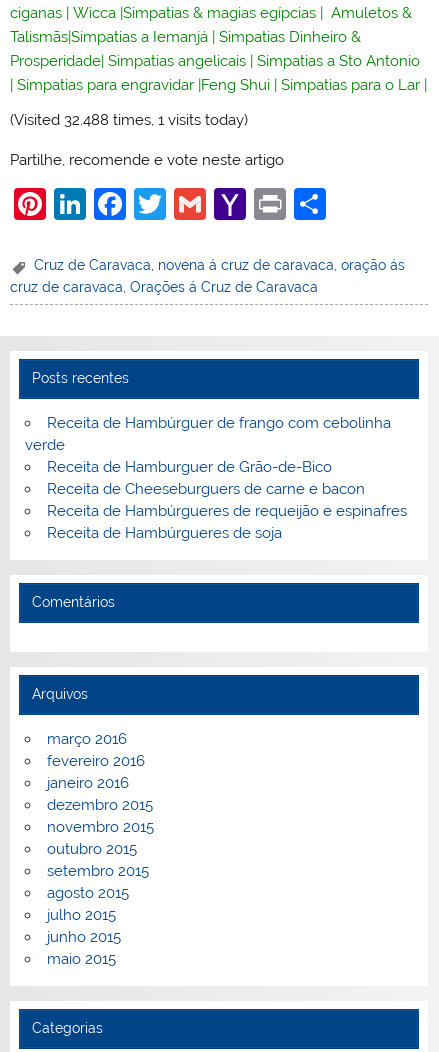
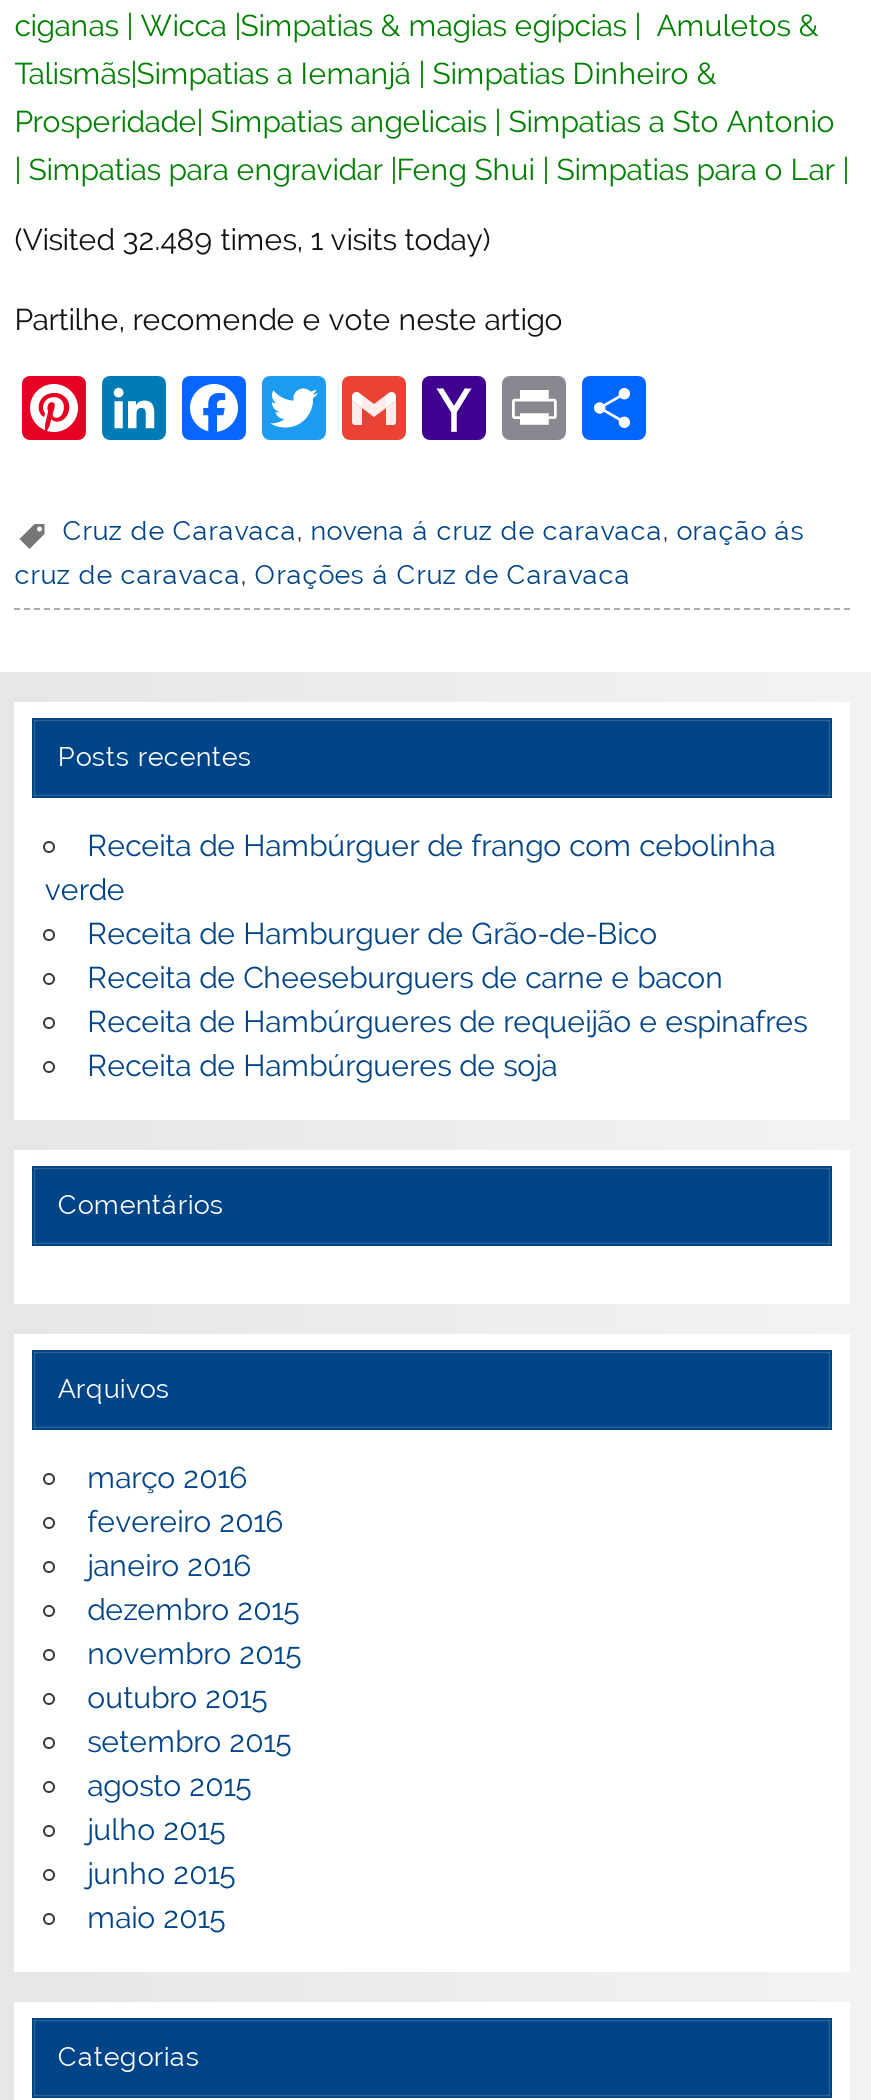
- (Visited 32.488 times, 1 visits today)
+ (Visited 32.489 times, 1 visits today)
